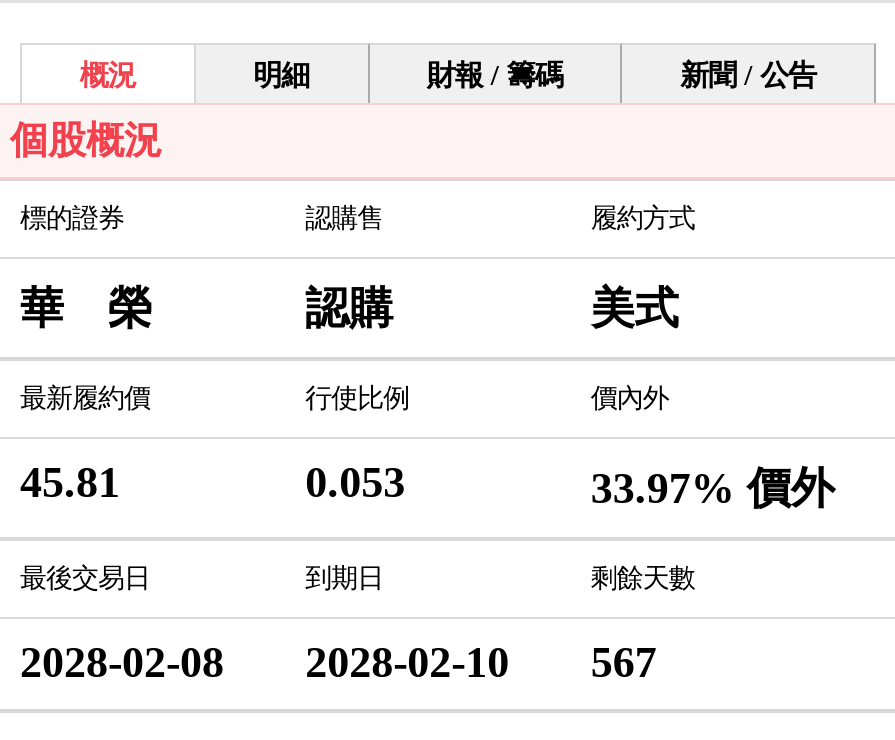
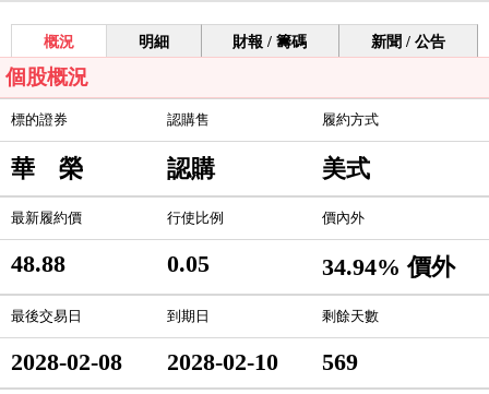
- 45.81
+ 48.88

- 0.053
+ 0.05

- 33.97% 價外
+ 34.94% 價外

- 2028-02-08 2028-02-10 567
+ 2028-02-08 2028-02-10 569
